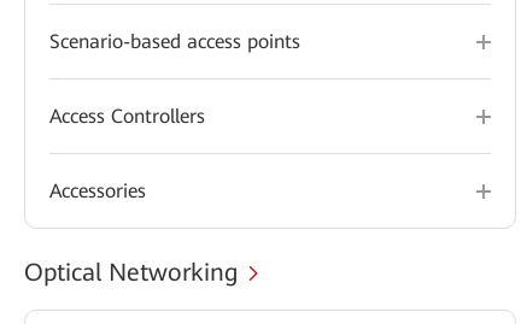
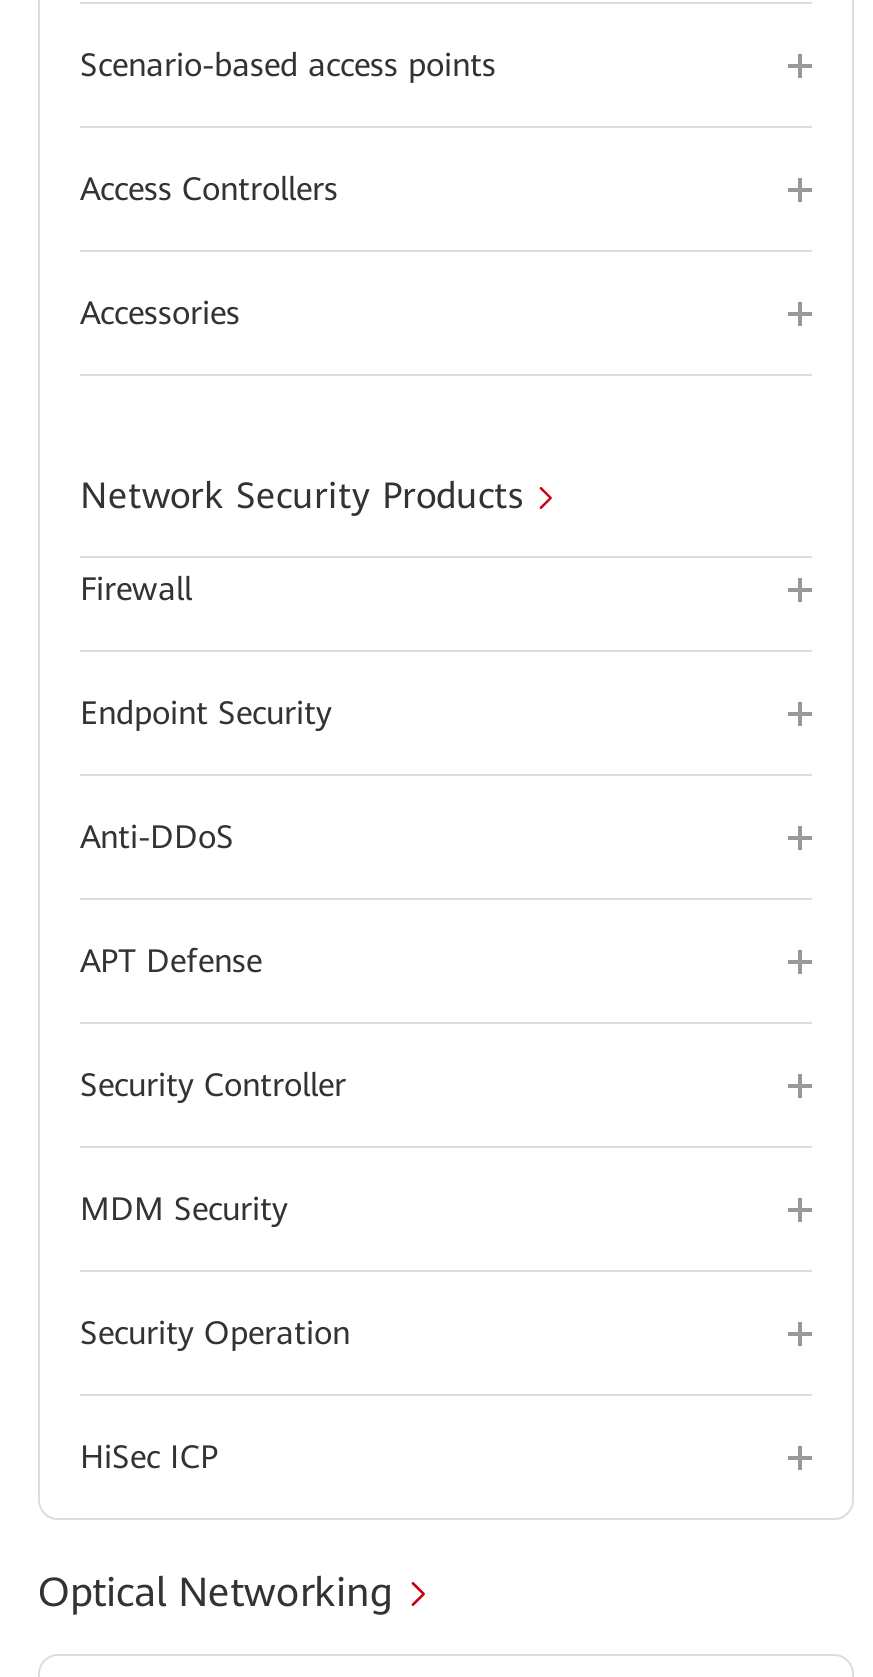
+ Network Security Products
+ Firewall
+ Endpoint Security
+ Anti-DDoS
+ APT Defense
+ Security Controller
+ MDM Security
+ Security Operation
+ HiSec ICP
